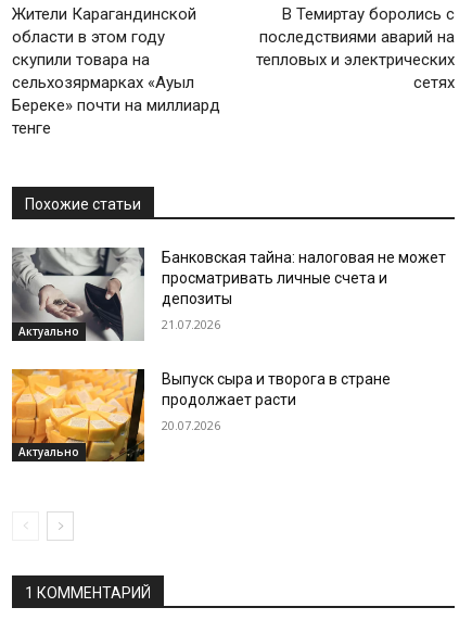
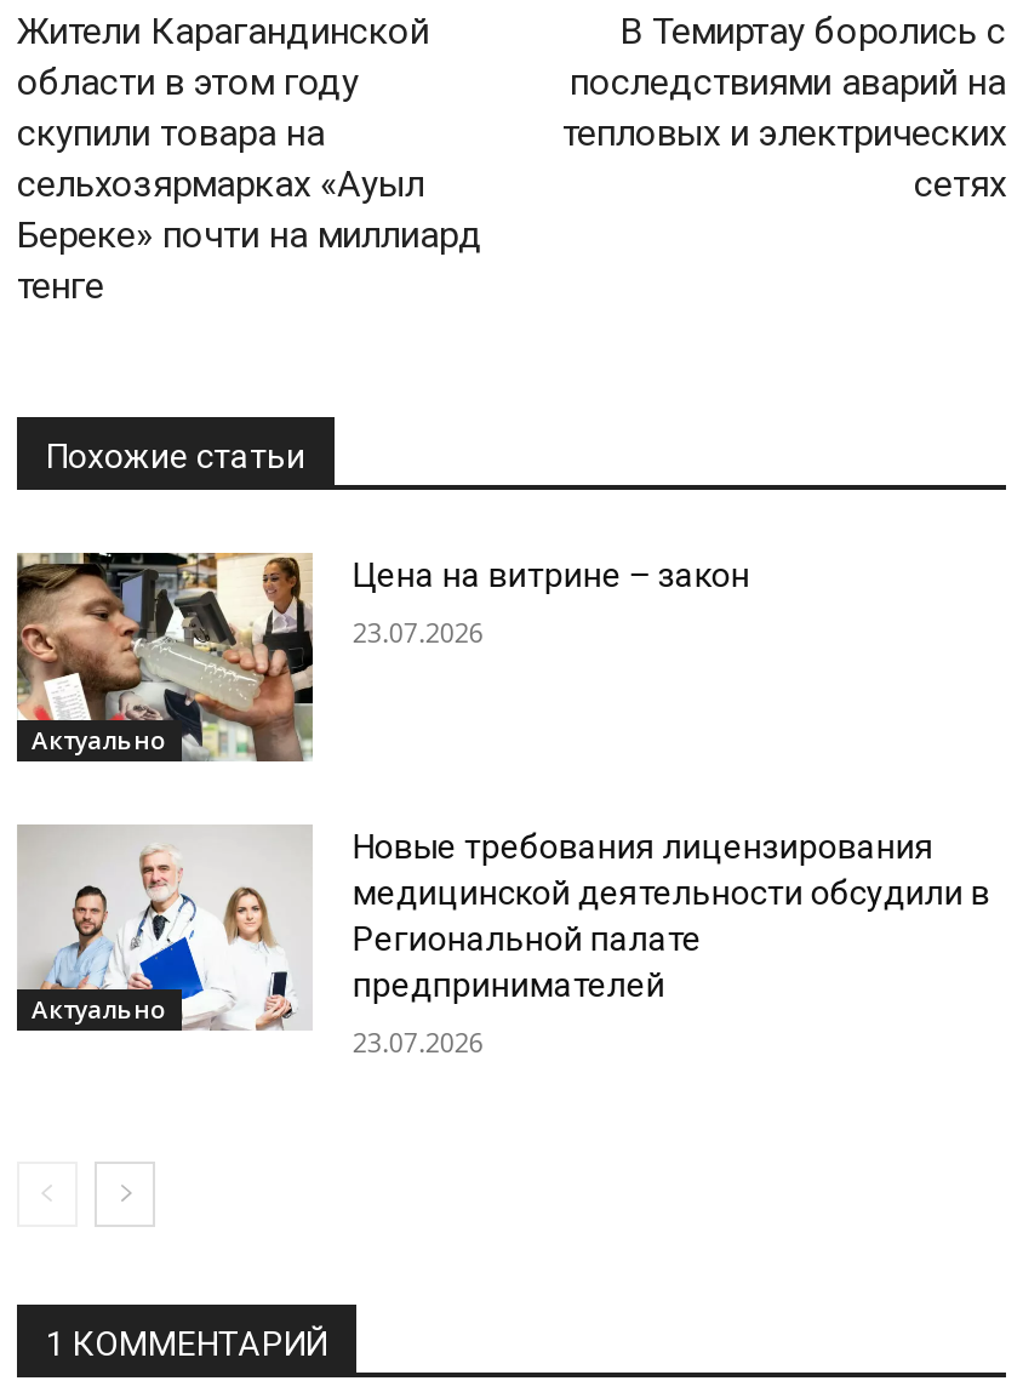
- [image]
- Банковская тайна: налоговая не может
- просматривать личные счета и
- депозиты
+ [image]
+ Цена на витрине – закон

- 21.07.2026
+ 23.07.2026

- [image]
- Выпуск сыра и творога в стране
- продолжает расти
+ [image]
+ Новые требования лицензирования
+ медицинской деятельности обсудили в
+ Региональной палате
+ предпринимателей

- 20.07.2026
+ 23.07.2026
